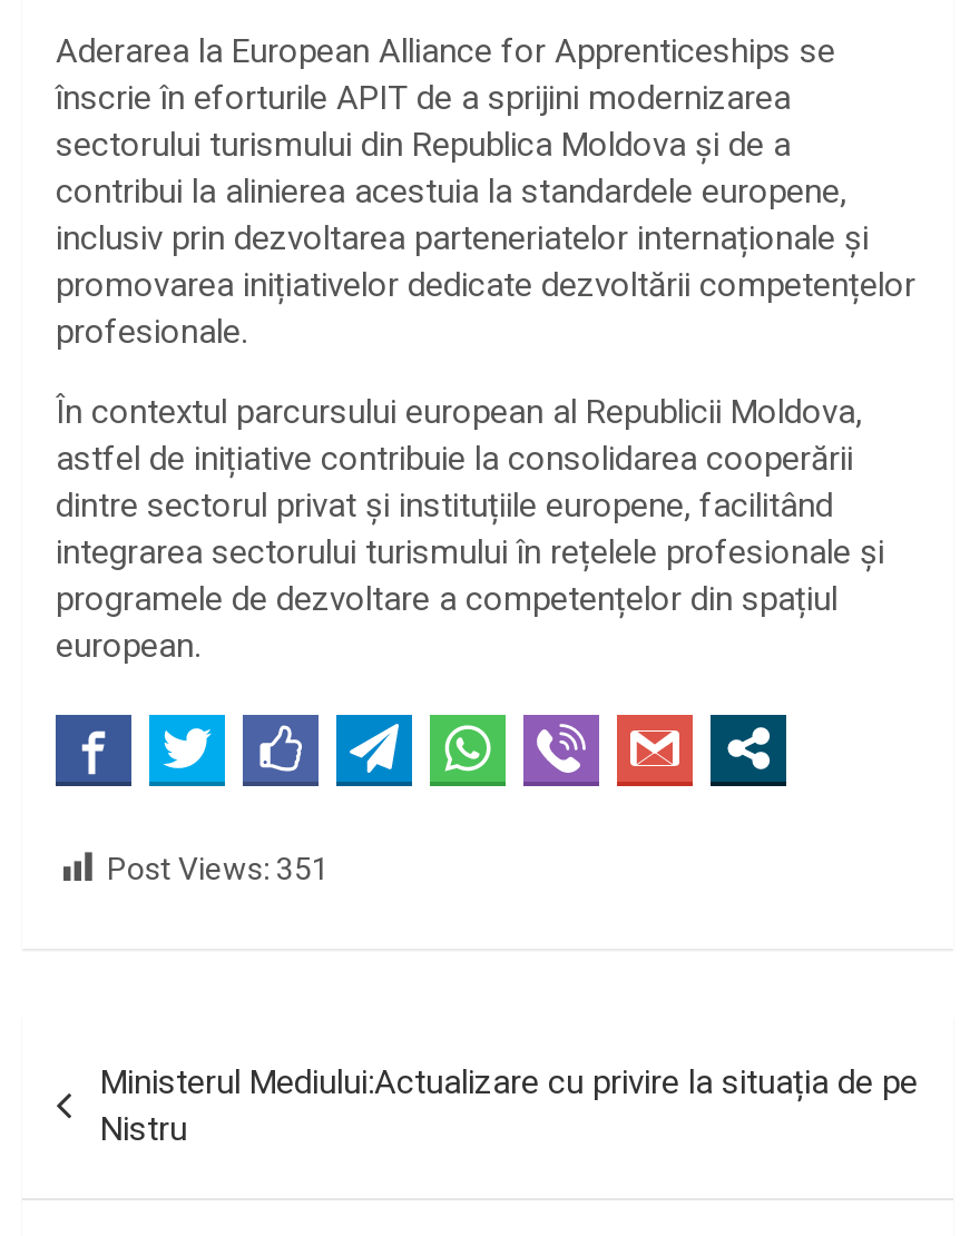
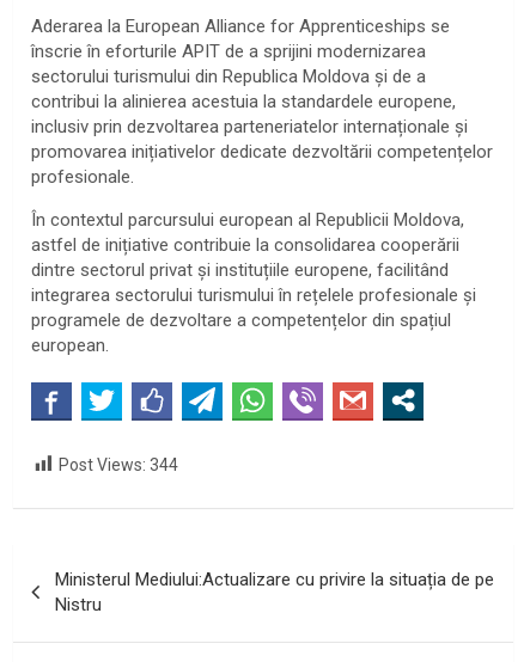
- Post Views: 351
+ Post Views: 344
